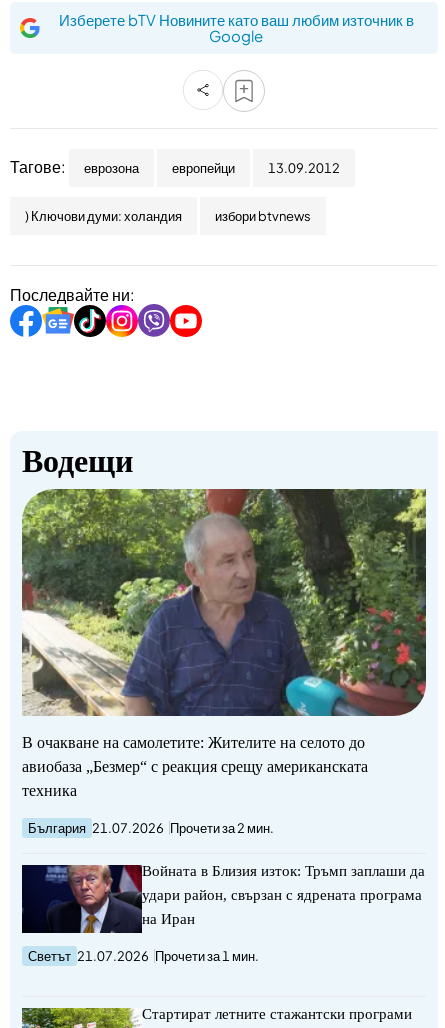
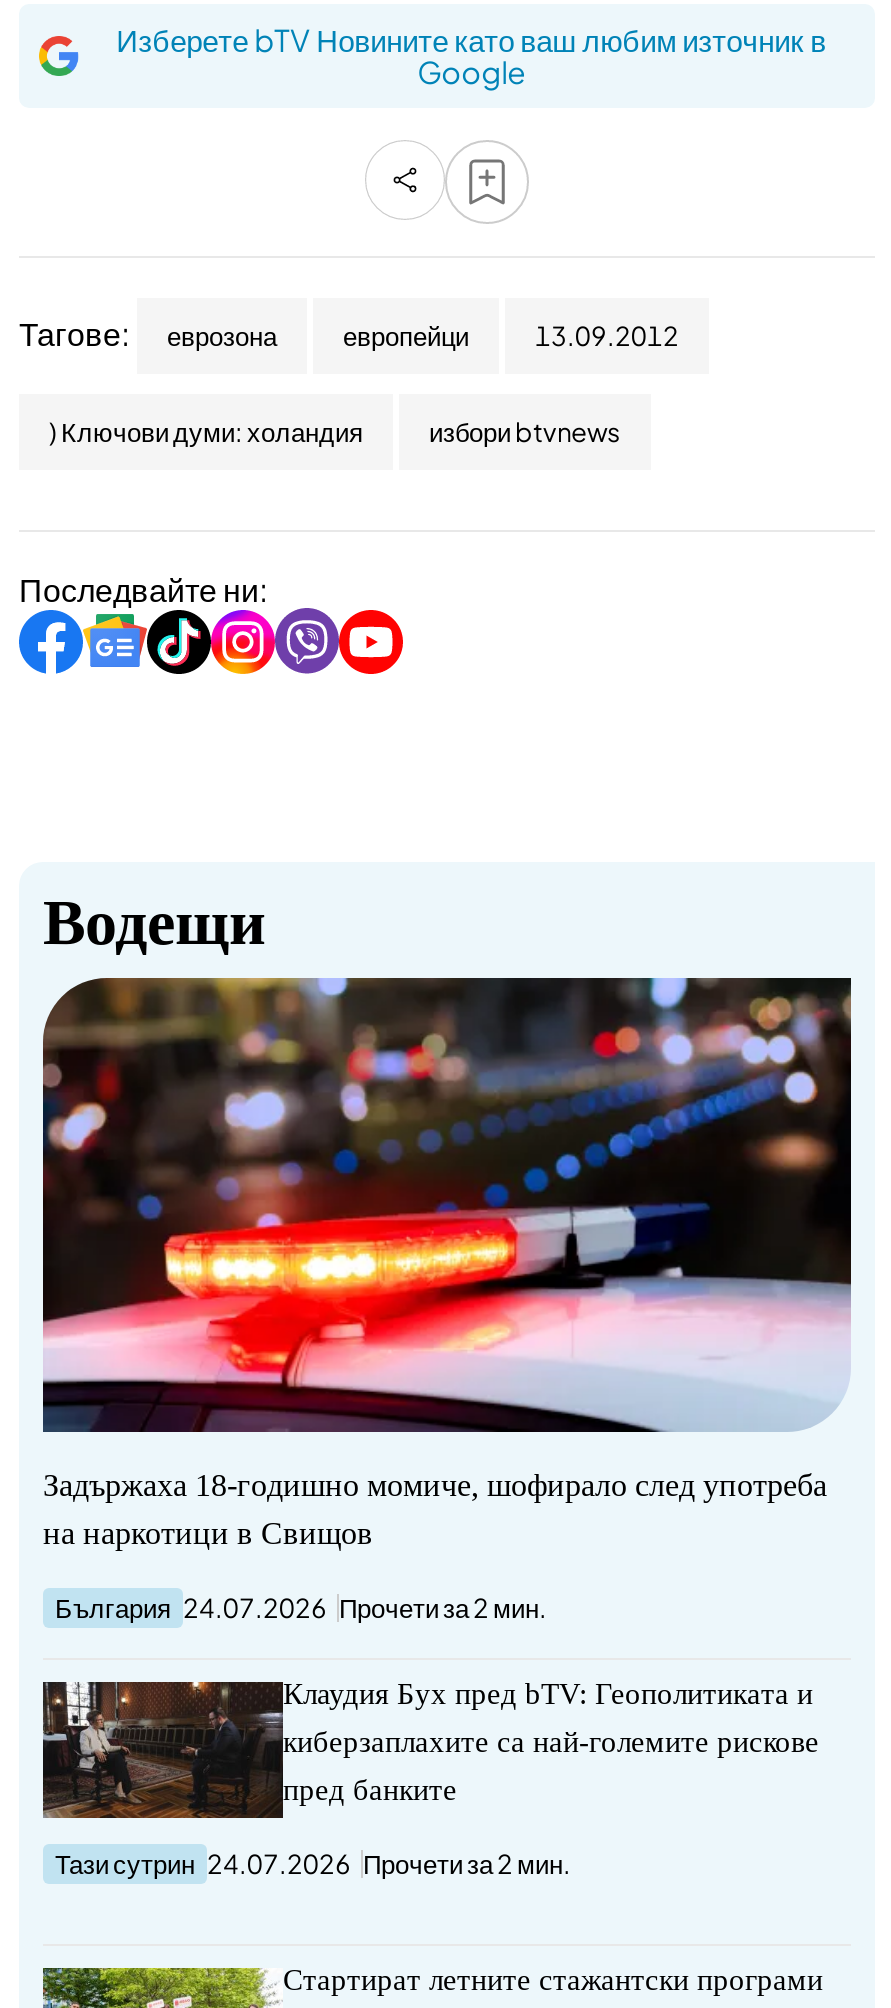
- [image]
- В очакване на самолетите: Жителите на селото до
- авиобаза „Безмер“ с реакция срещу американската
- техника
+ [image]
+ Задържаха 18-годишно момиче, шофирало след употреба
+ на наркотици в Свищов

- България 21.07.2026 Прочети за 2 мин.
+ България 24.07.2026 Прочети за 2 мин.

- [image]
- Войната в Близия изток: Тръмп заплаши да
+ [image]
+ Клаудия Бух пред bTV: Геополитиката и

- удари район, свързан с ядрената програма
+ киберзаплахите са най-големите рискове

- на Иран
+ пред банките

- Светът 21.07.2026 Прочети за 1 мин.
+ Тази сутрин 24.07.2026 Прочети за 2 мин.
